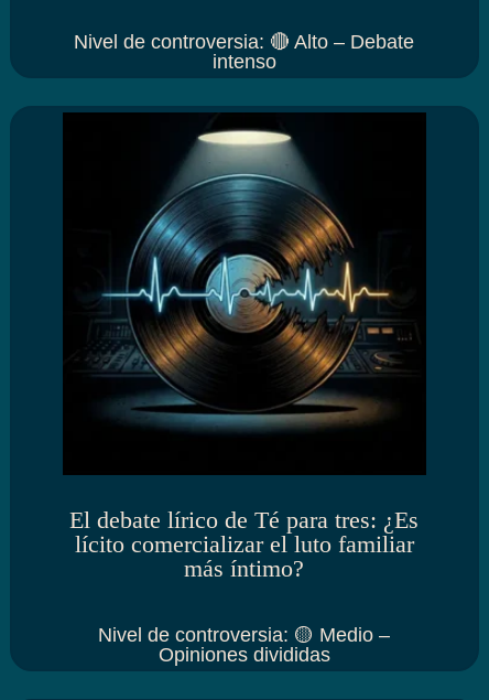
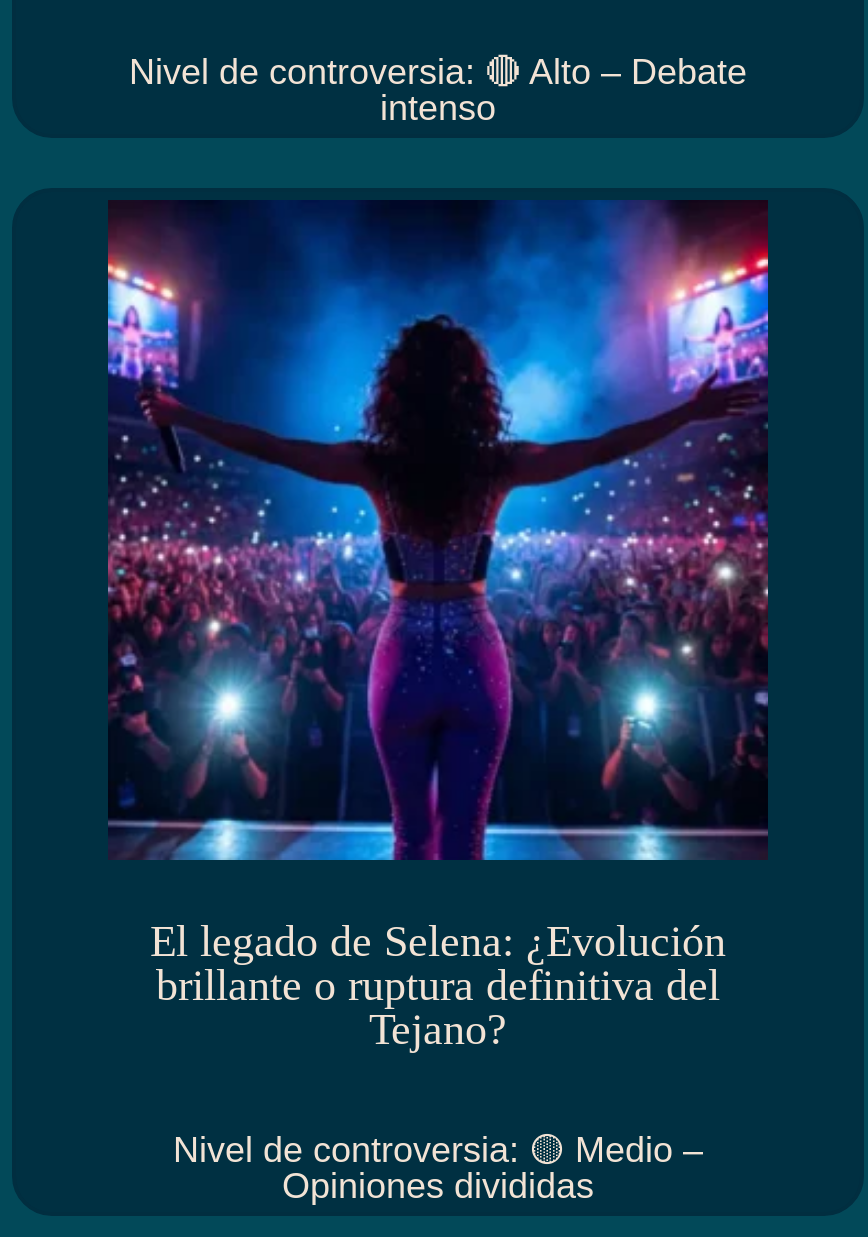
- [image]
- El debate lírico de Té para tres: ¿Es
- lícito comercializar el luto familiar
- más íntimo?
+ [image]
+ El legado de Selena: ¿Evolución
+ brillante o ruptura definitiva del
+ Tejano?
